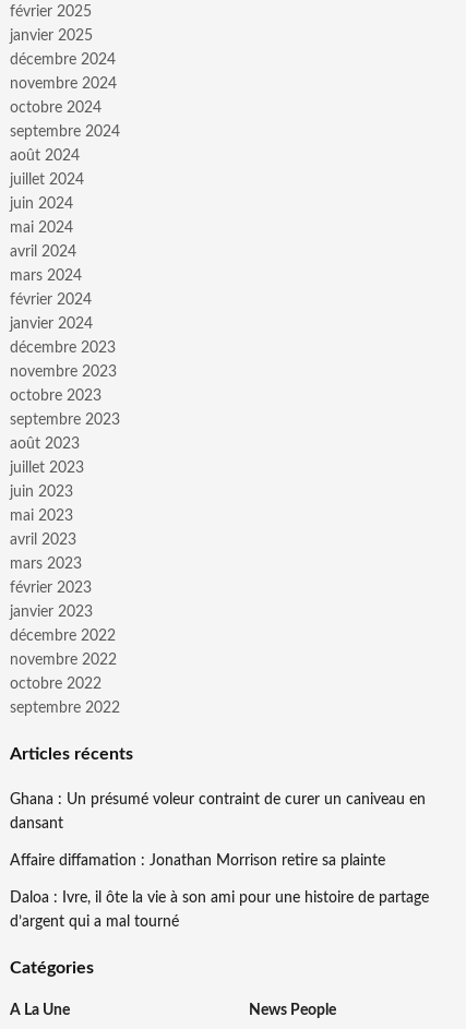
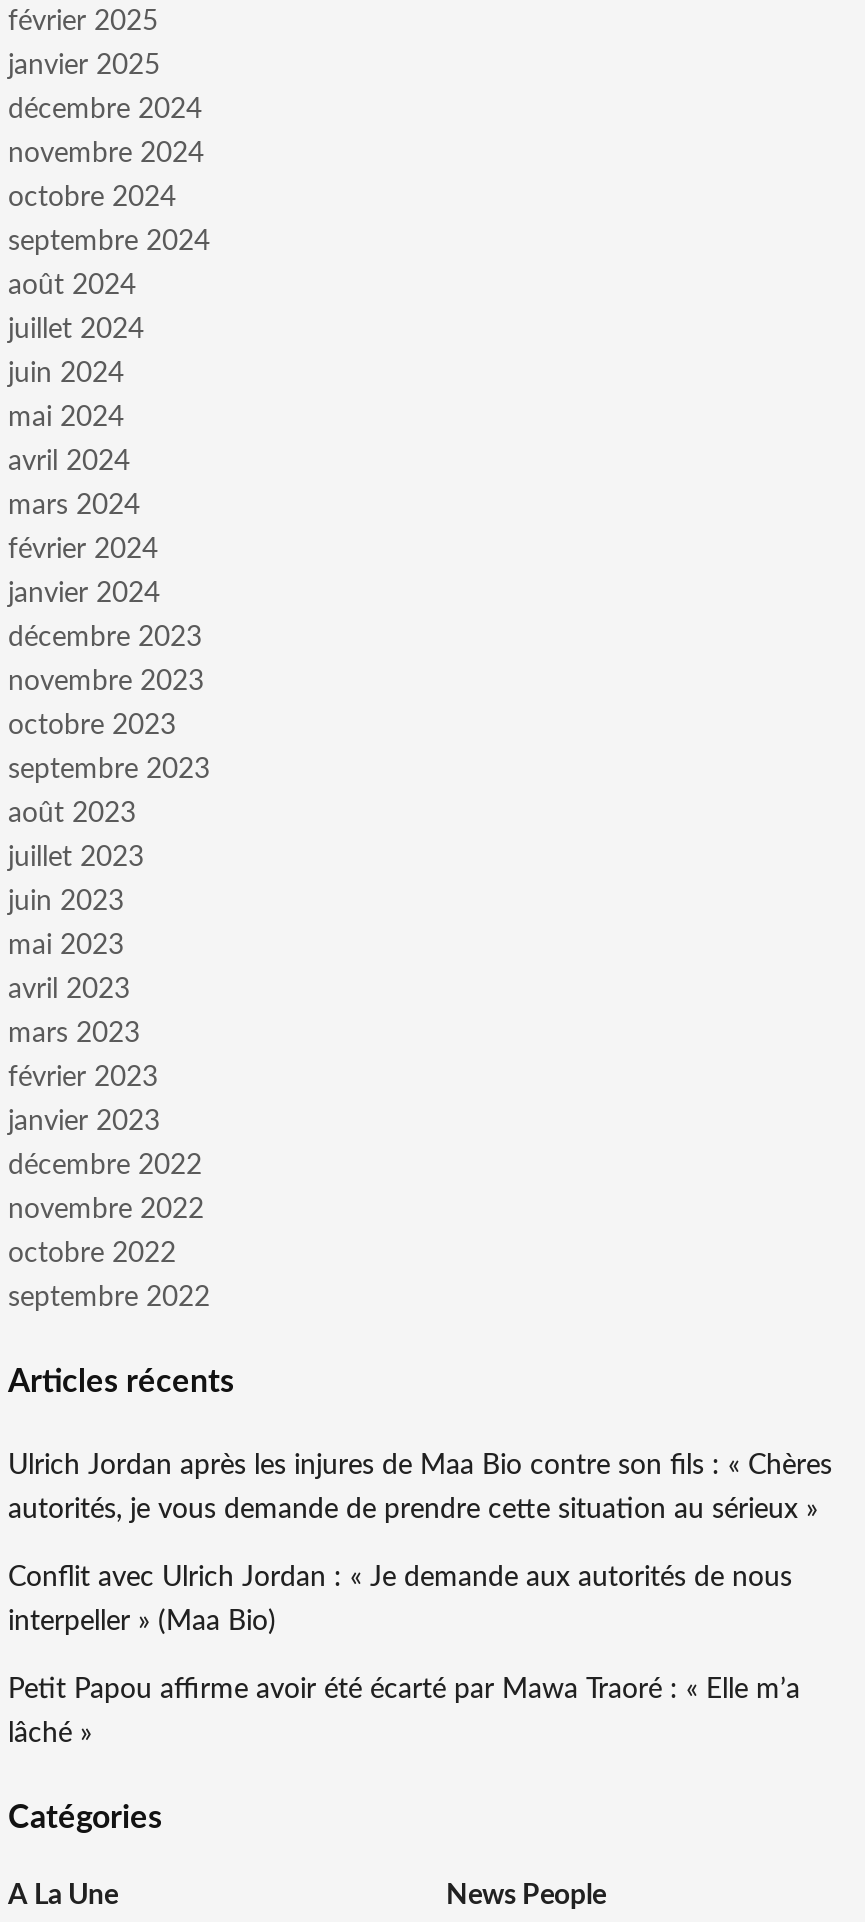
- Ghana : Un présumé voleur contraint de curer un caniveau en
- dansant
- Affaire diffamation : Jonathan Morrison retire sa plainte
- Daloa : Ivre, il ôte la vie à son ami pour une histoire de partage
- d’argent qui a mal tourné
+ Ulrich Jordan après les injures de Maa Bio contre son fils : « Chères
+ autorités, je vous demande de prendre cette situation au sérieux »
+ Conflit avec Ulrich Jordan : « Je demande aux autorités de nous
+ interpeller » (Maa Bio)
+ Petit Papou affirme avoir été écarté par Mawa Traoré : « Elle m’a
+ lâché »
